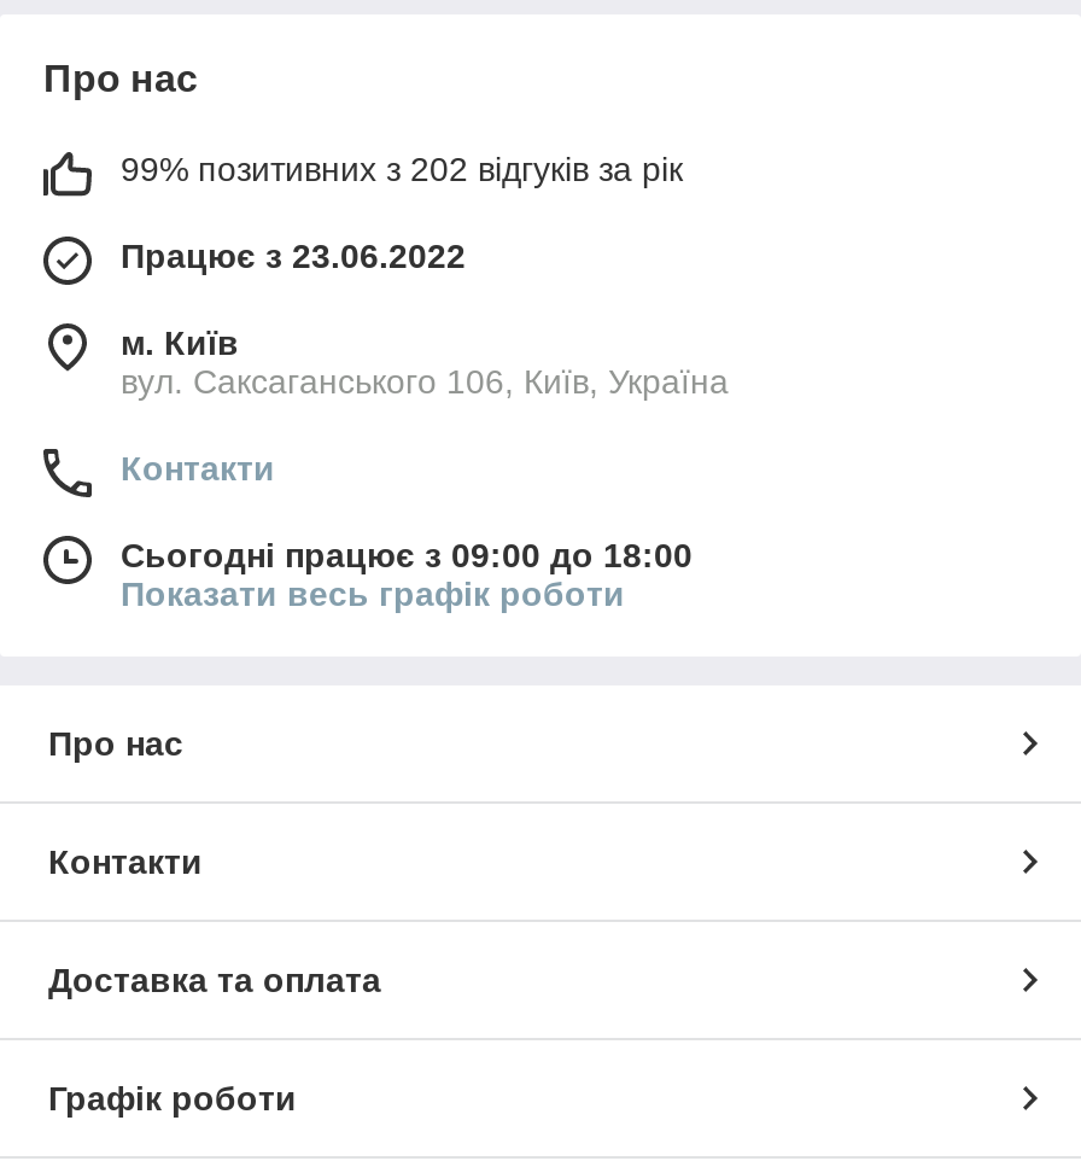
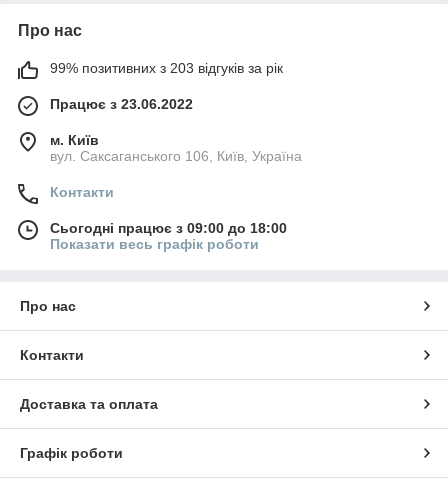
- 99% позитивних з 202 відгуків за рік
+ 99% позитивних з 203 відгуків за рік
